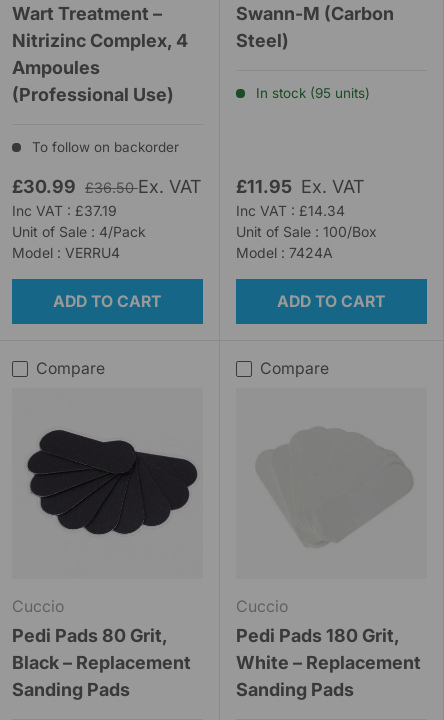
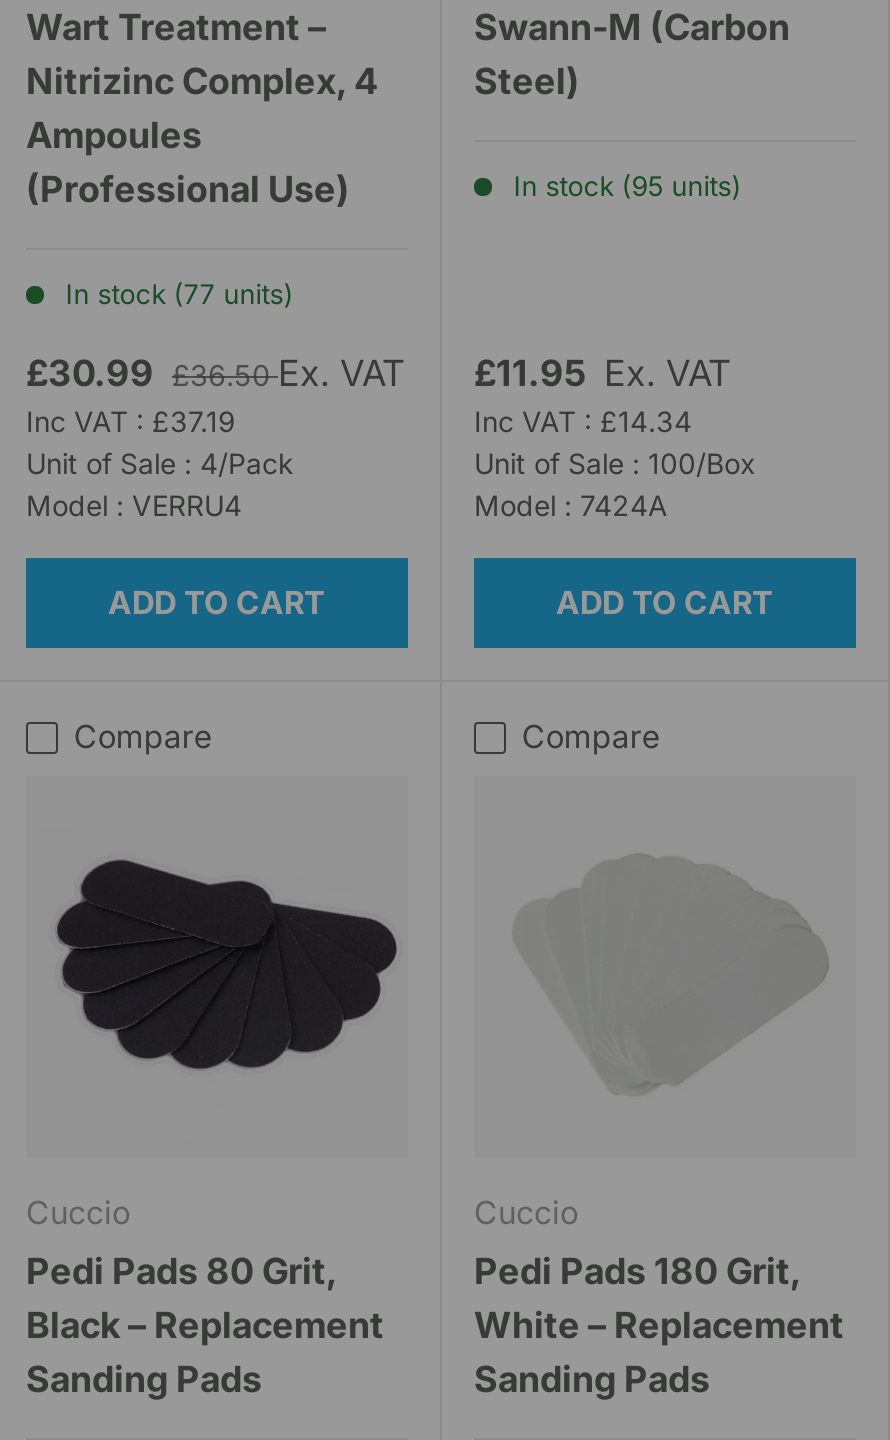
- To follow on backorder
+ In stock (77 units)
